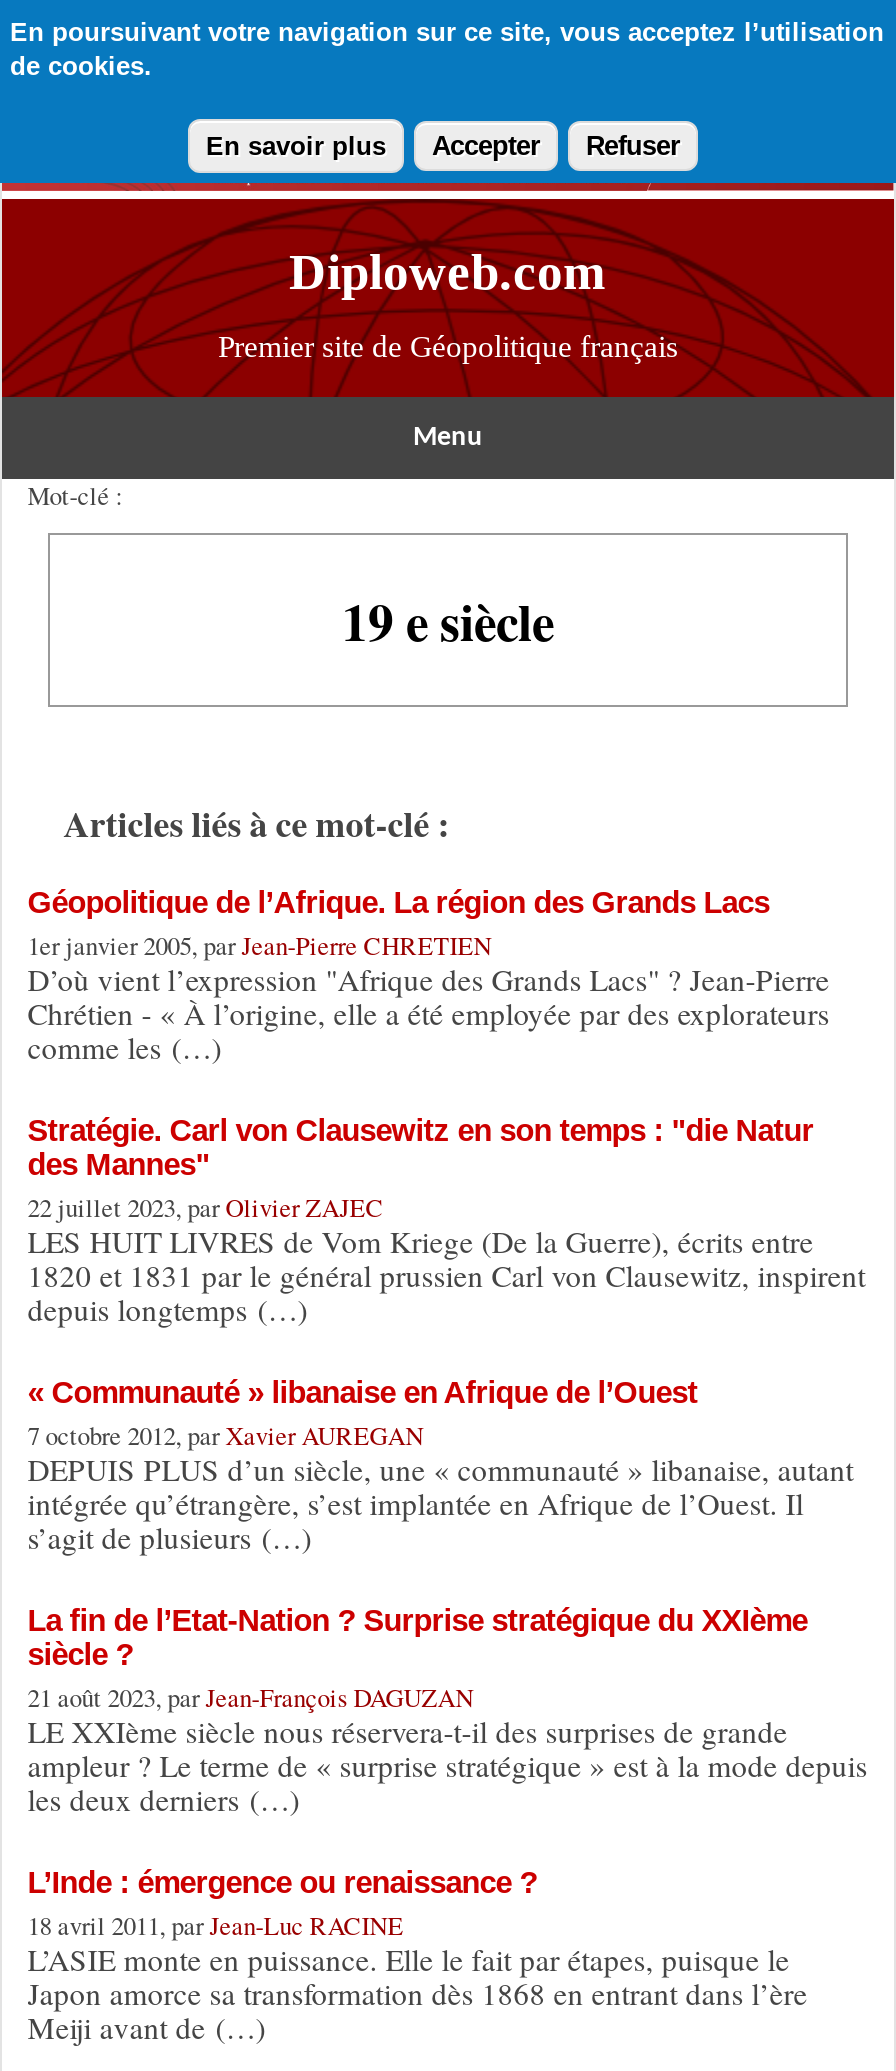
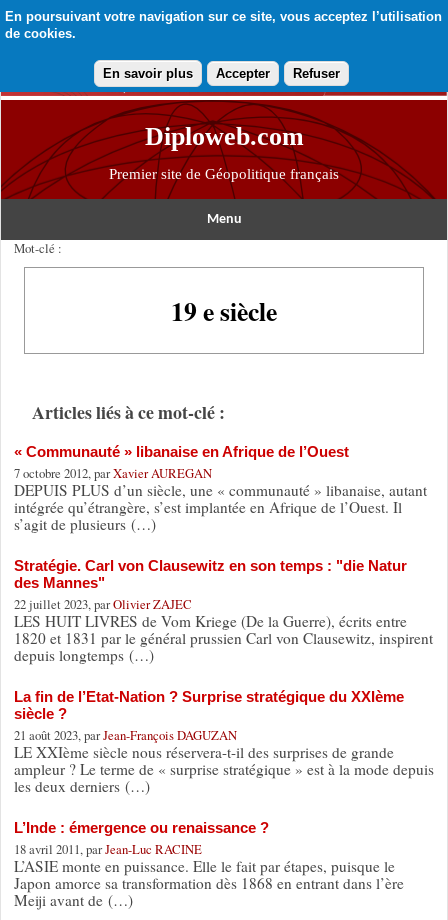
- Géopolitique de l’Afrique. La région des Grands Lacs
- 1er janvier 2005, parJean-Pierre CHRETIEN
- D’où vient l’expression "Afrique des Grands Lacs" ? Jean-Pierre
- Chrétien - « À l’origine, elle a été employée par des explorateurs
- comme les (…)

moved up: « Communauté » libanaise en Afrique de l’Ouest | 7 octobre 2012, parXavier AUREGAN | DEPUIS PLUS d’un siècle, une « communauté » libanaise, autant | intégrée qu’étrangère, s’est implantée en Afrique de l’Ouest. Il | s’agit de plusieurs (…)
